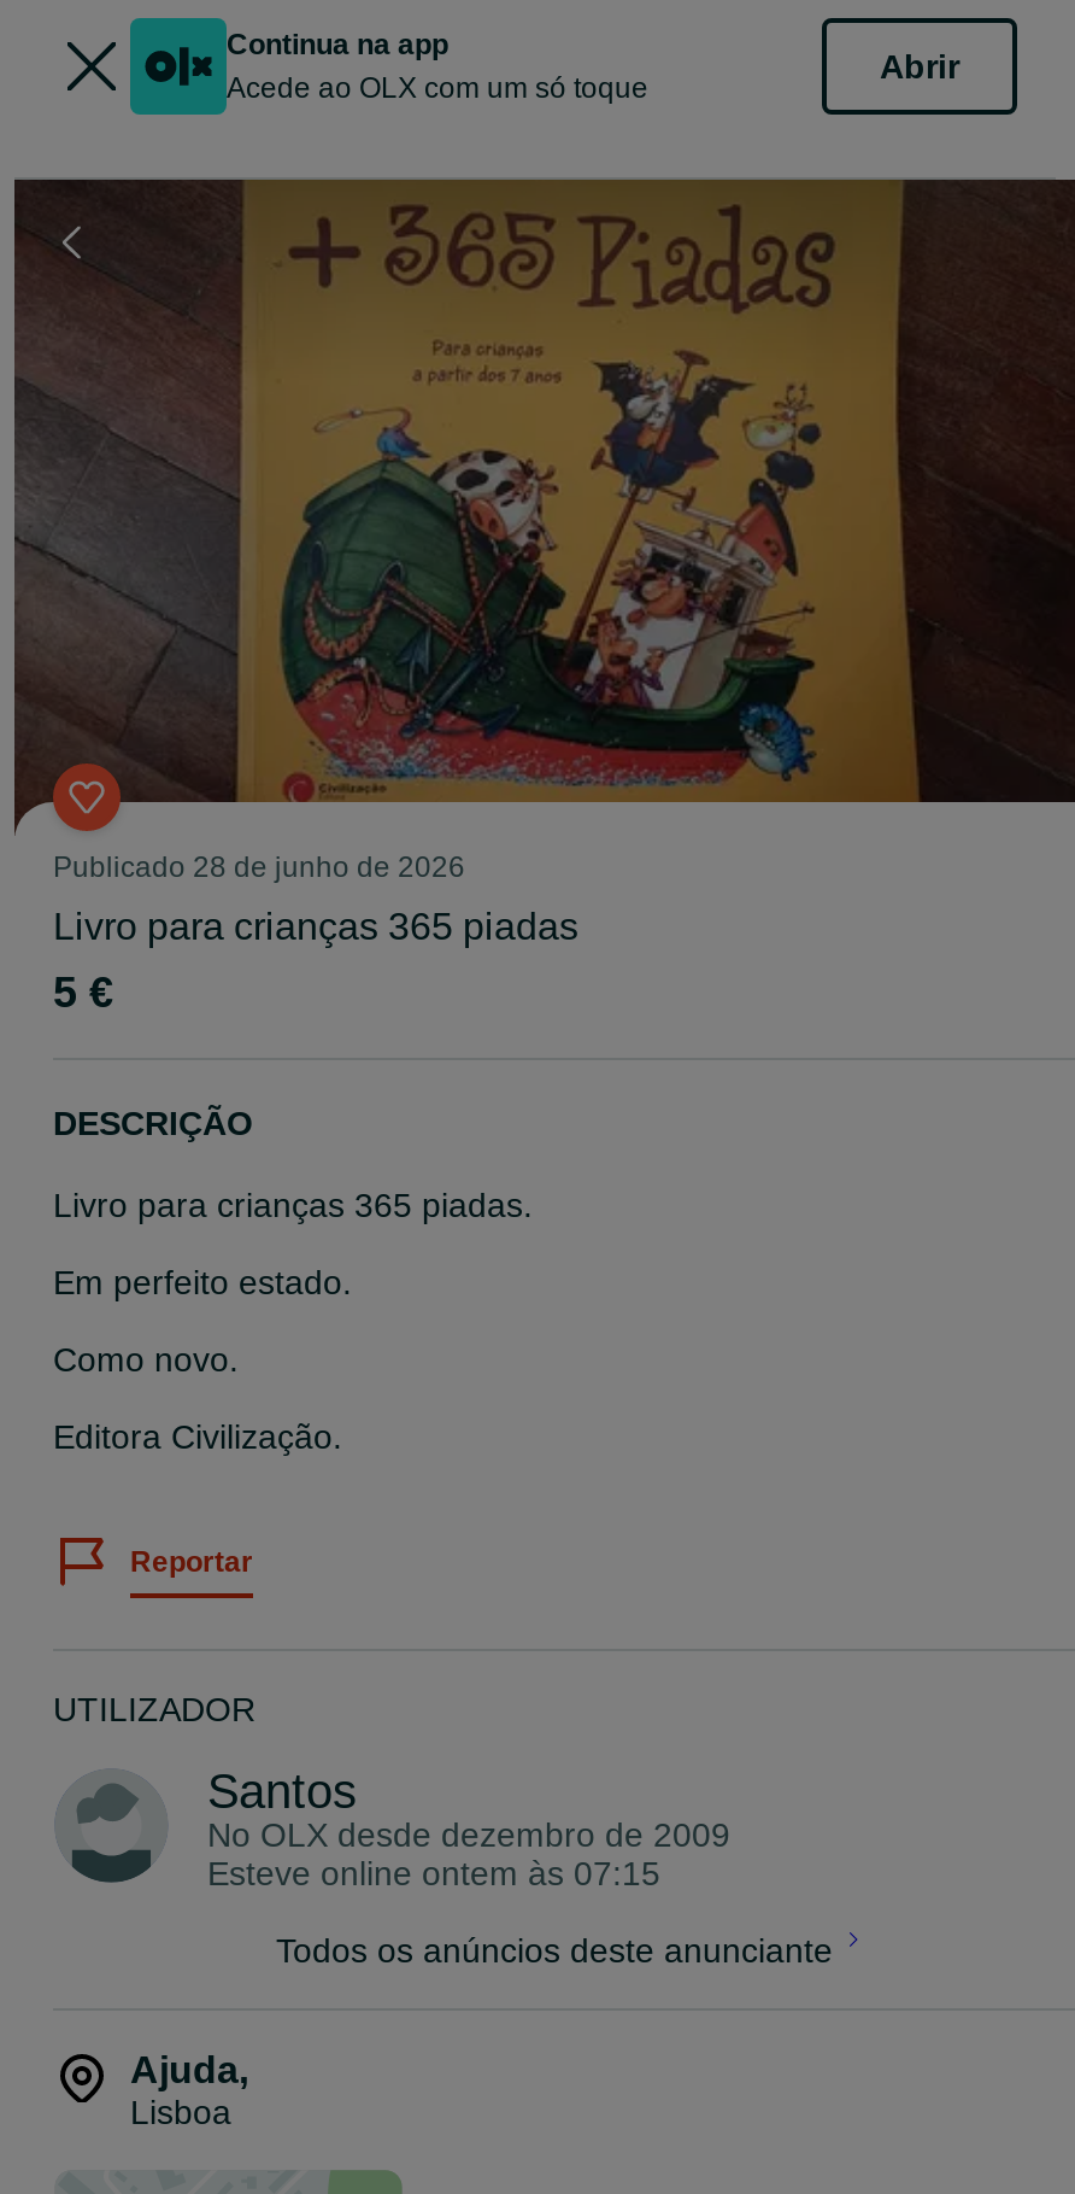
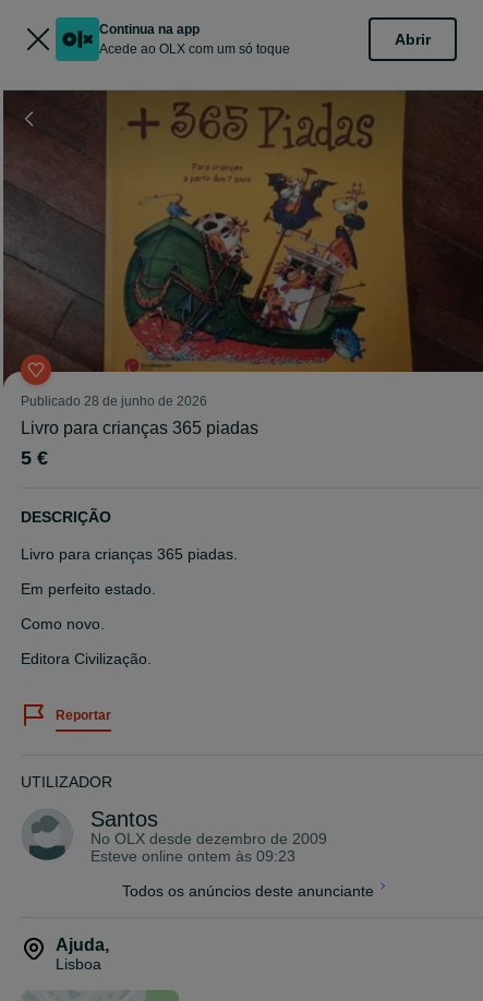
- Esteve online ontem às 07:15
+ Esteve online ontem às 09:23
